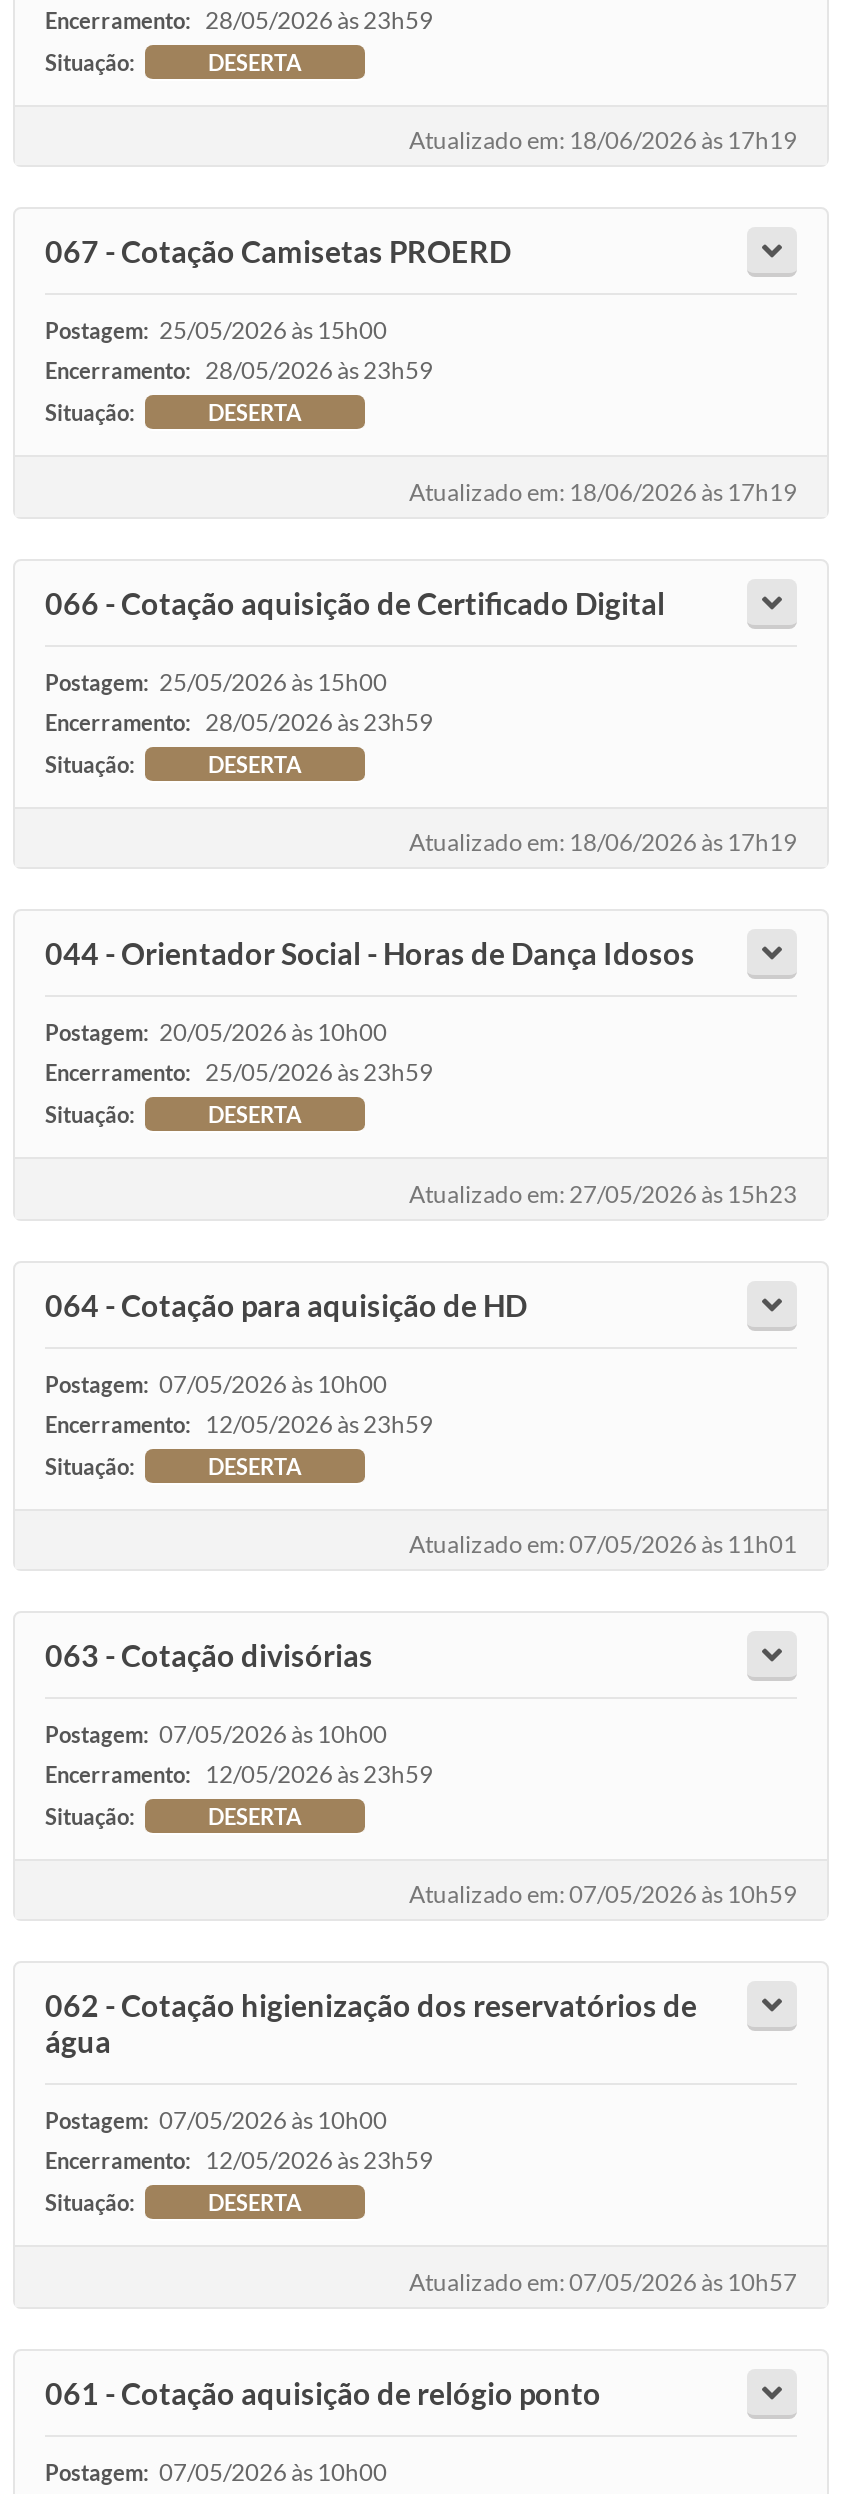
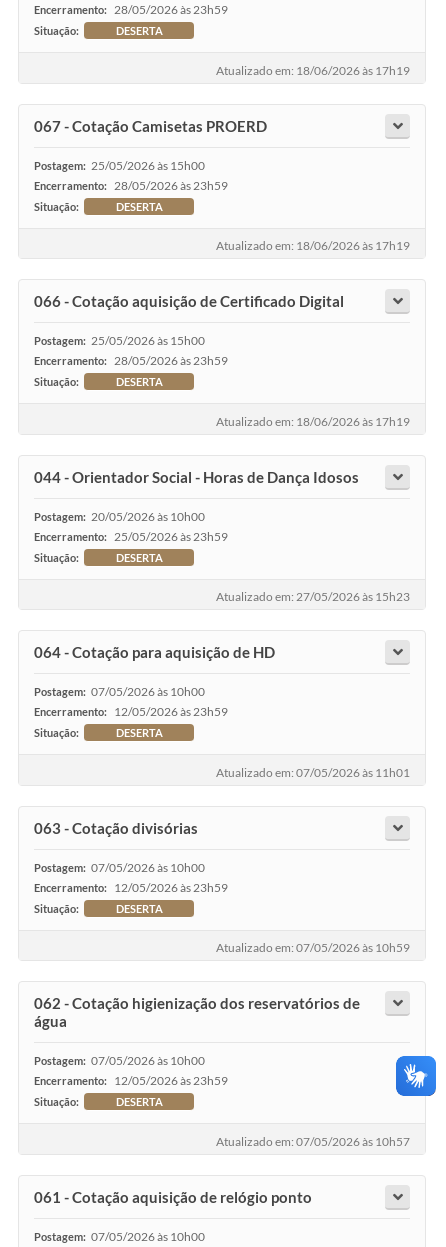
+ [image]
